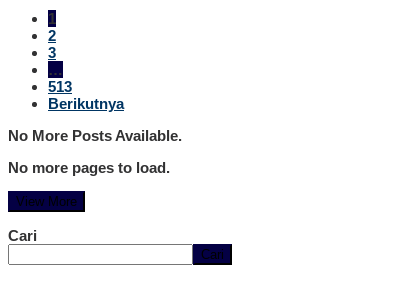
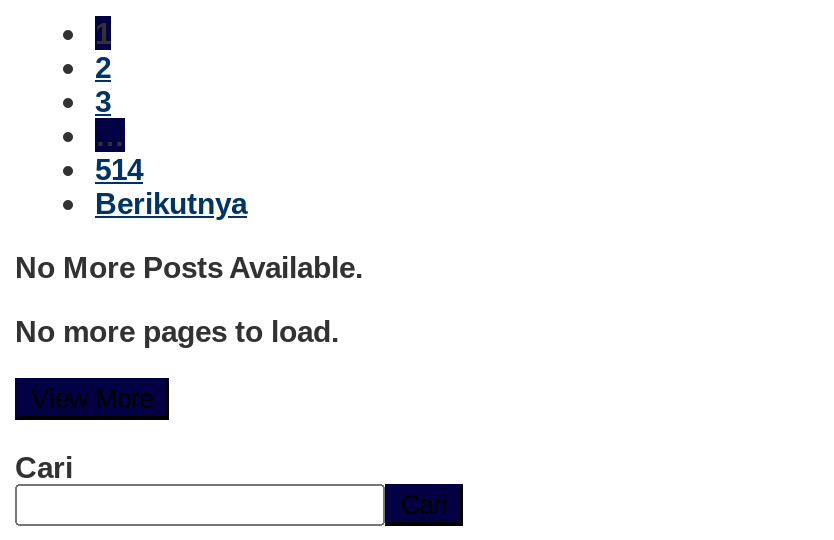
- 513
+ 514
